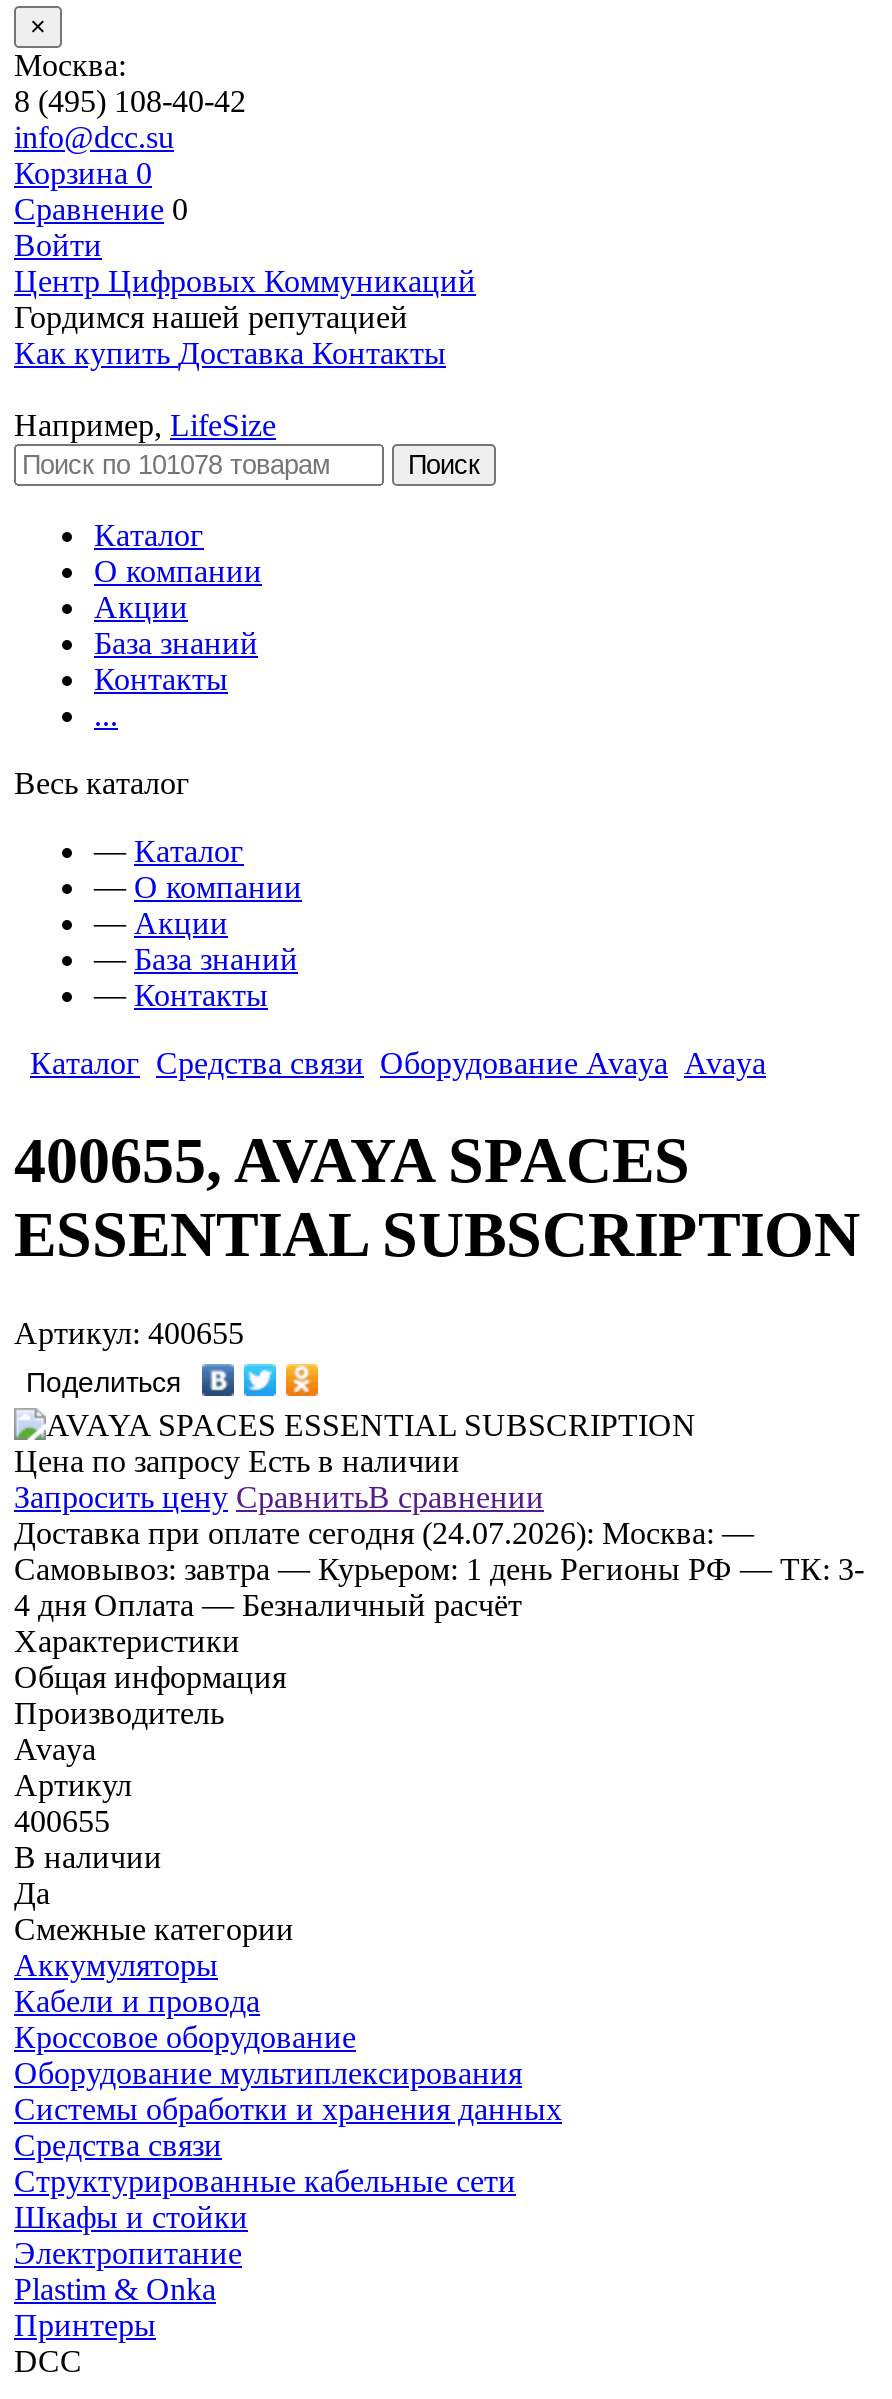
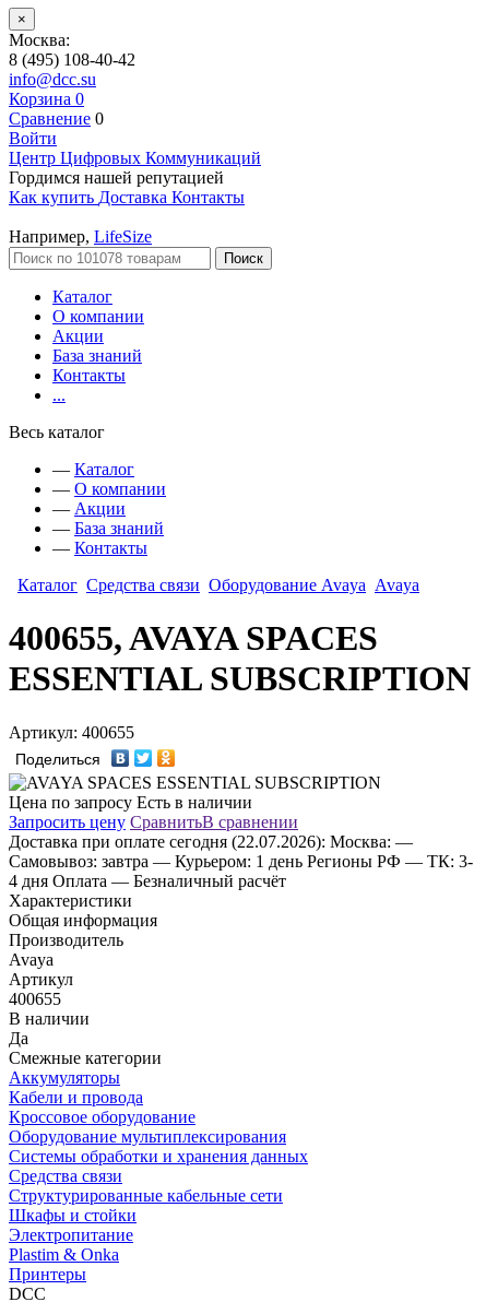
- Доставка при оплате сегодня (24.07.2026): Москва: —
+ Доставка при оплате сегодня (22.07.2026): Москва: —
